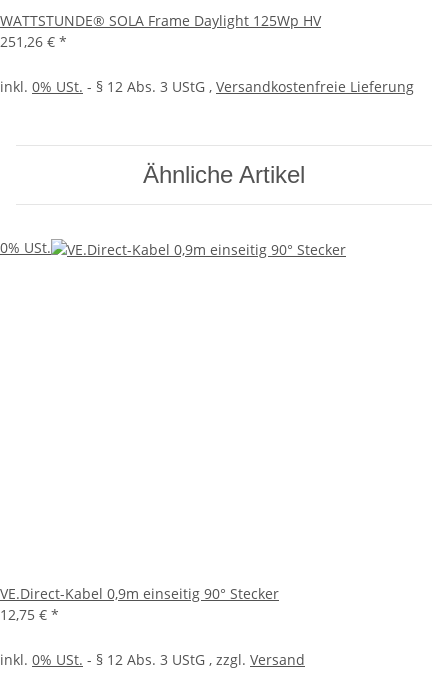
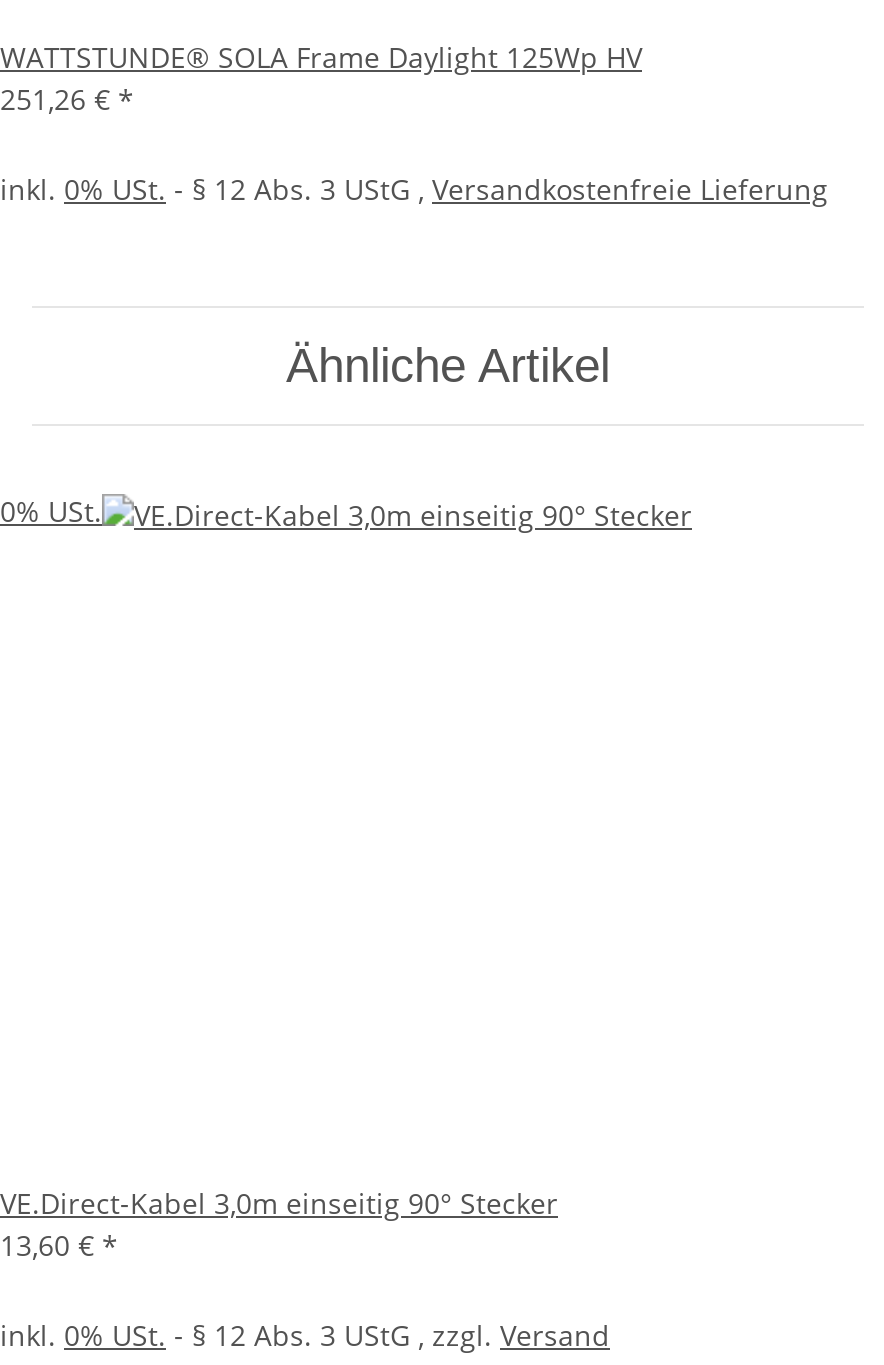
- VE.Direct-Kabel 0,9m einseitig 90° Stecker
+ VE.Direct-Kabel 3,0m einseitig 90° Stecker

- 12,75 €*
+ 13,60 €*
